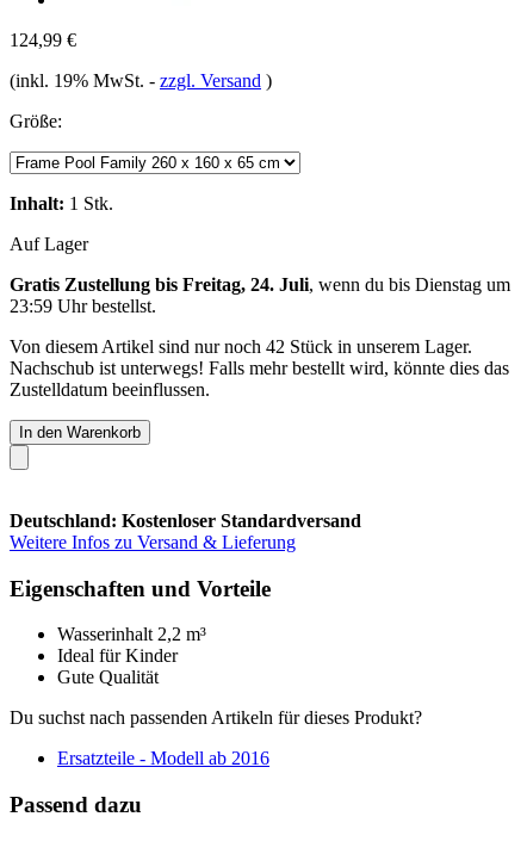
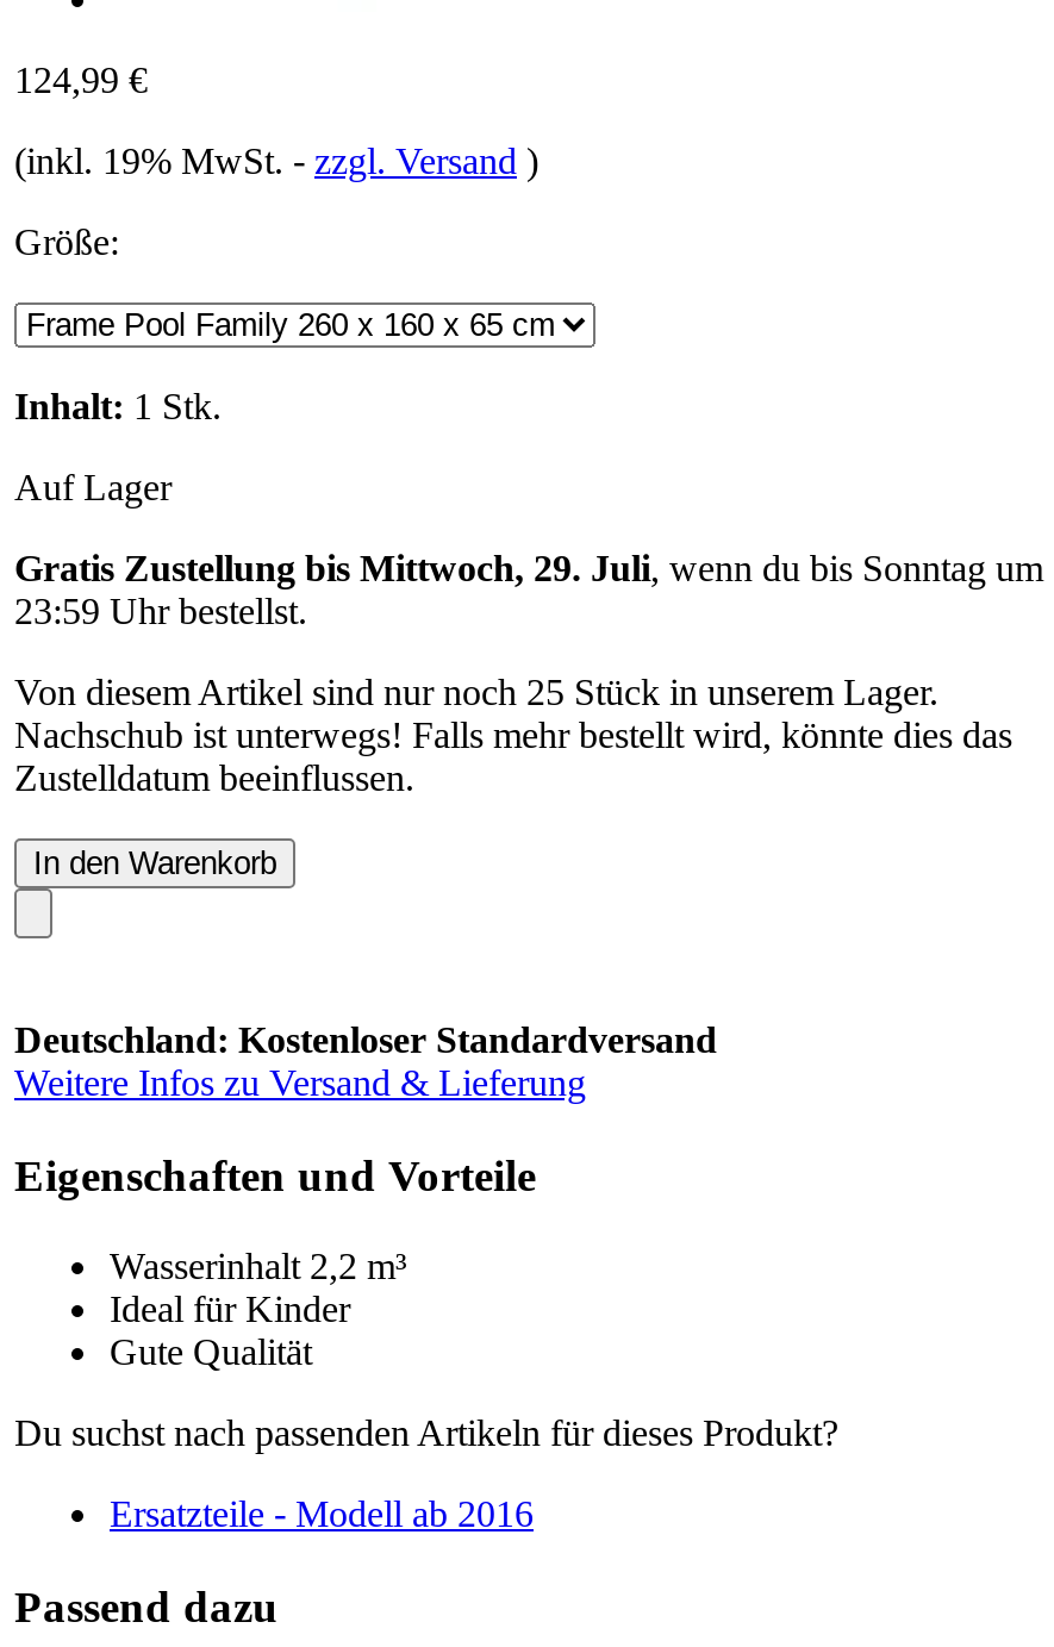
- Gratis Zustellung bis Freitag, 24. Juli, wenn du bis Dienstag um
+ Gratis Zustellung bis Mittwoch, 29. Juli, wenn du bis Sonntag um

- Von diesem Artikel sind nur noch 42 Stück in unserem Lager.
+ Von diesem Artikel sind nur noch 25 Stück in unserem Lager.
